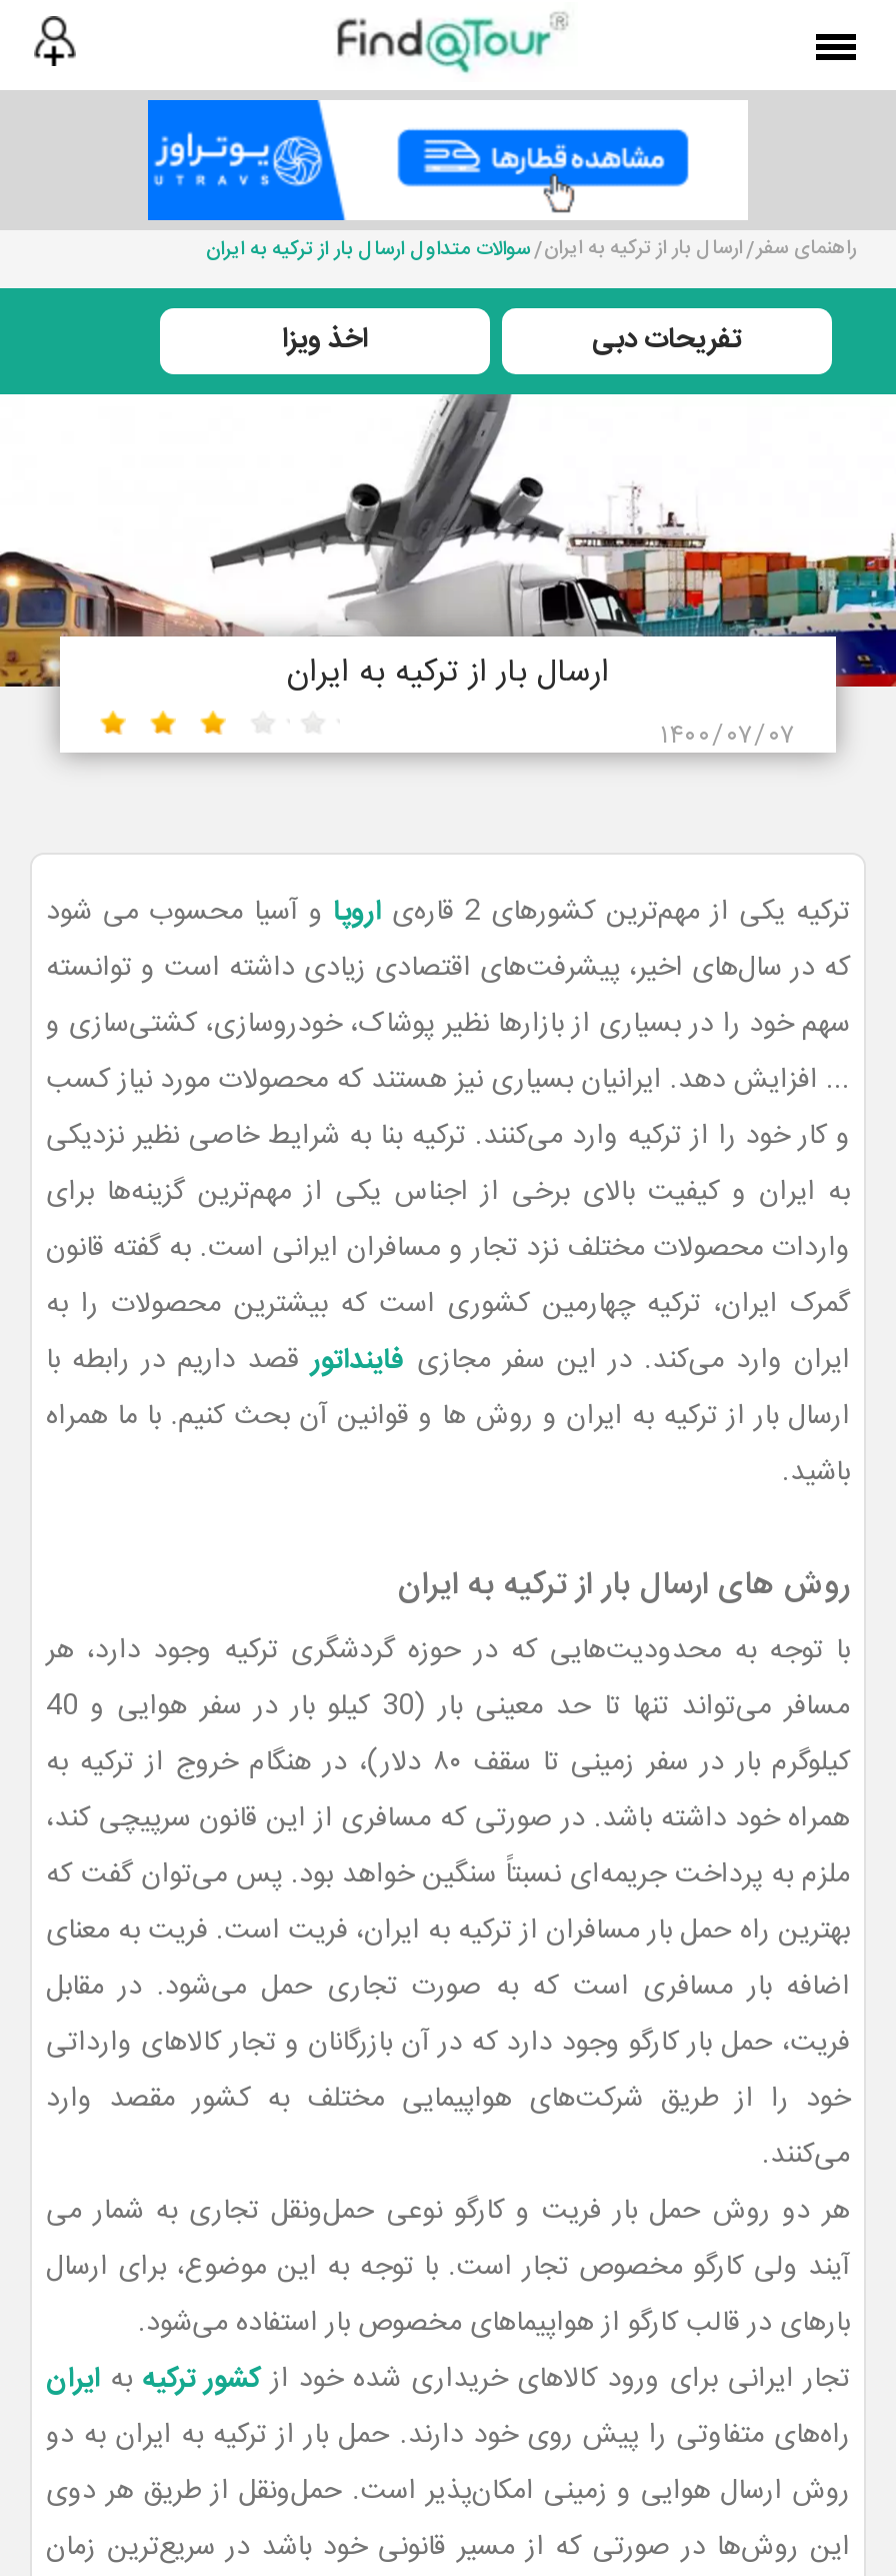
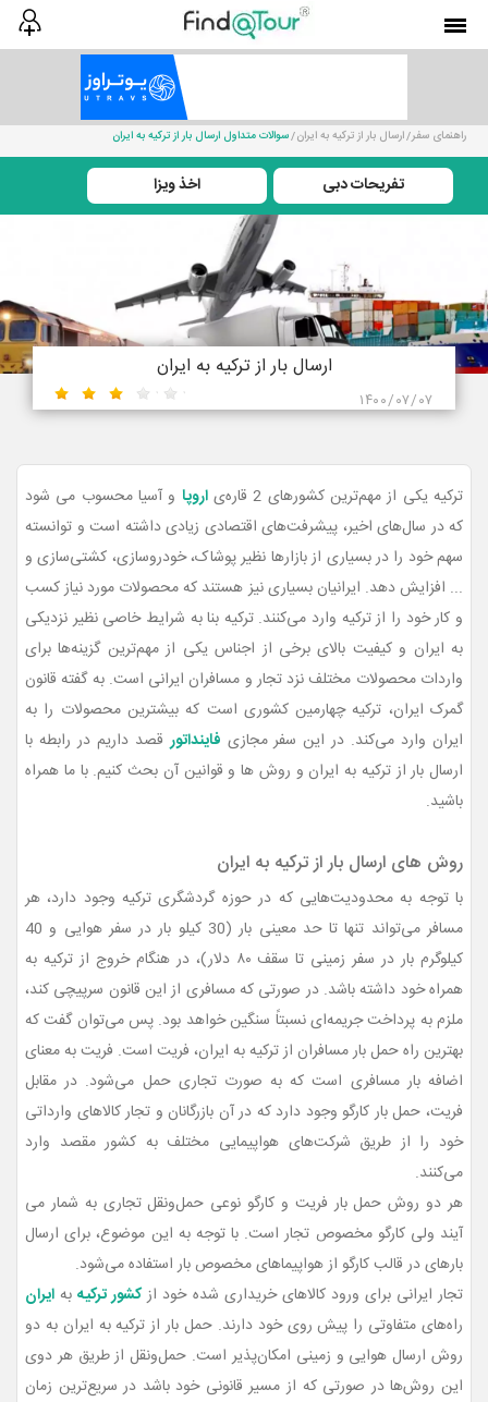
- [image]
